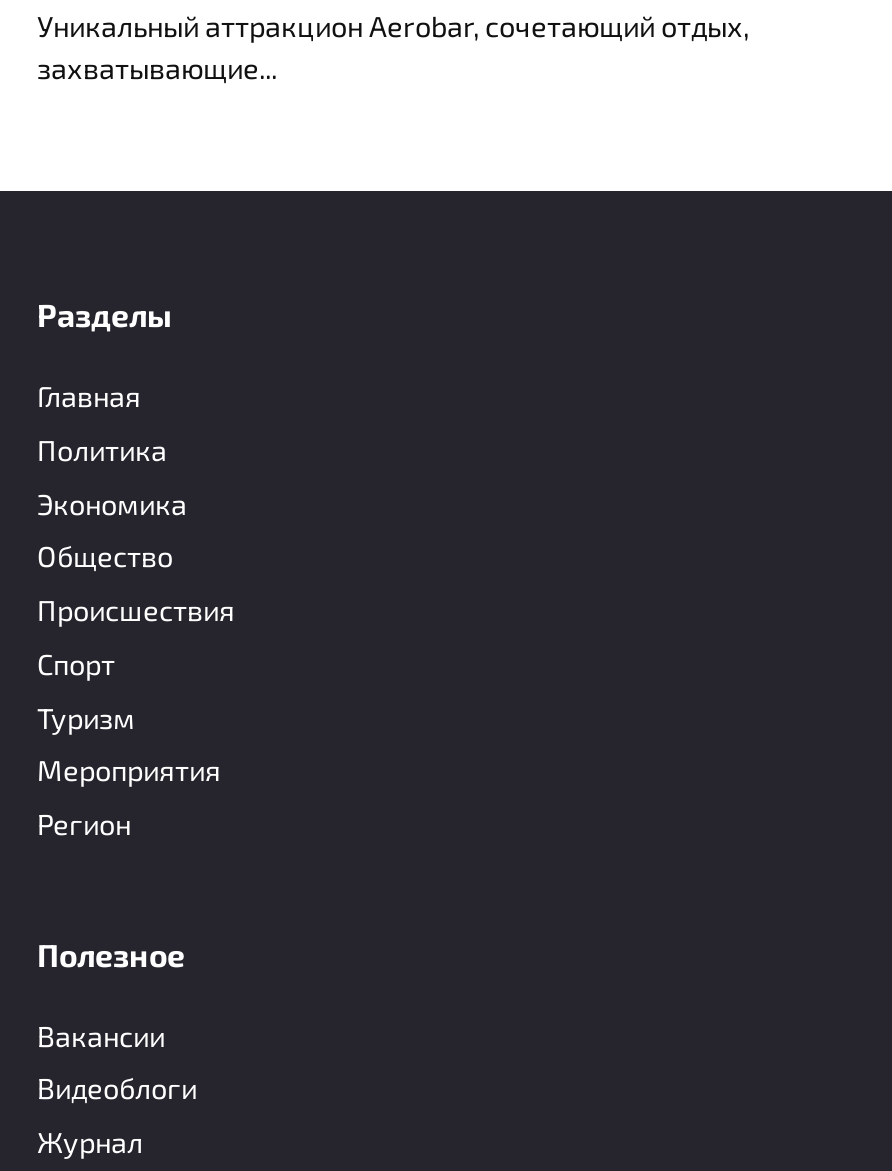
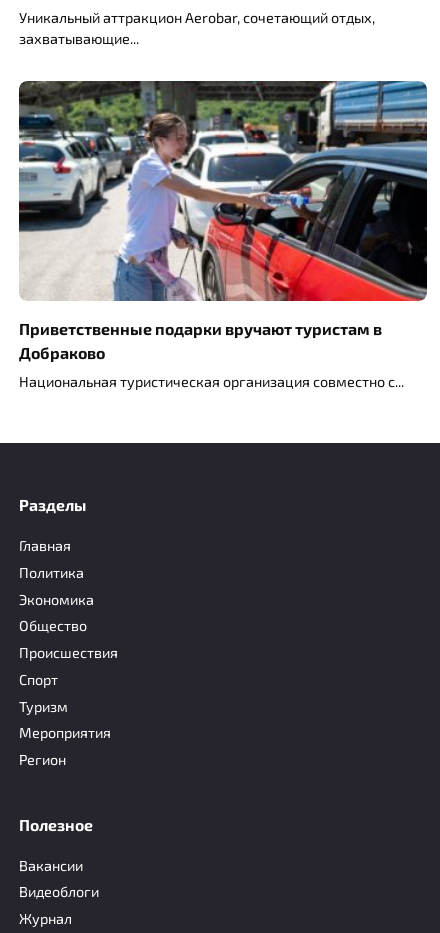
+ [image]
+ Приветственные подарки вручают туристам в
+ Добраково
+ Национальная туристическая организация совместно с
